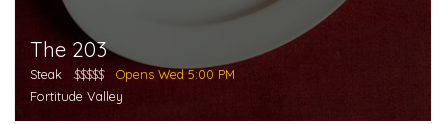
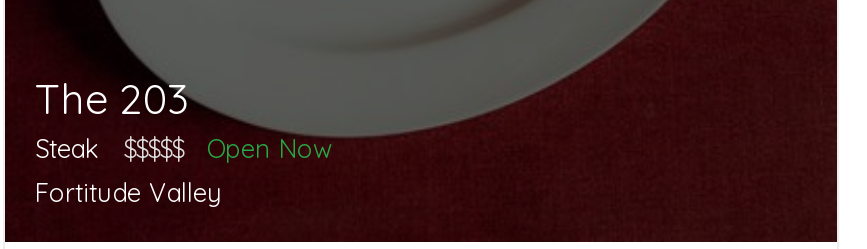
- Opens Wed 5:00 PM
+ Open Now
